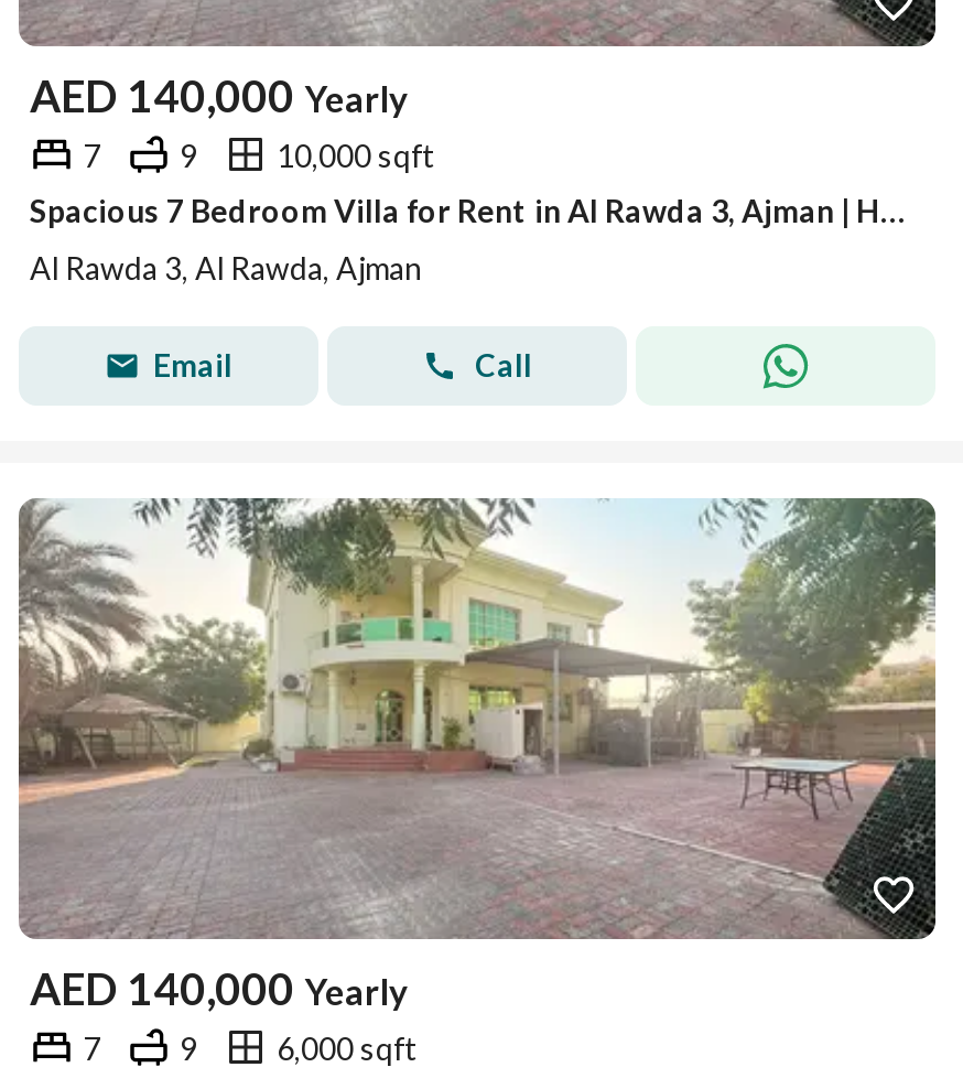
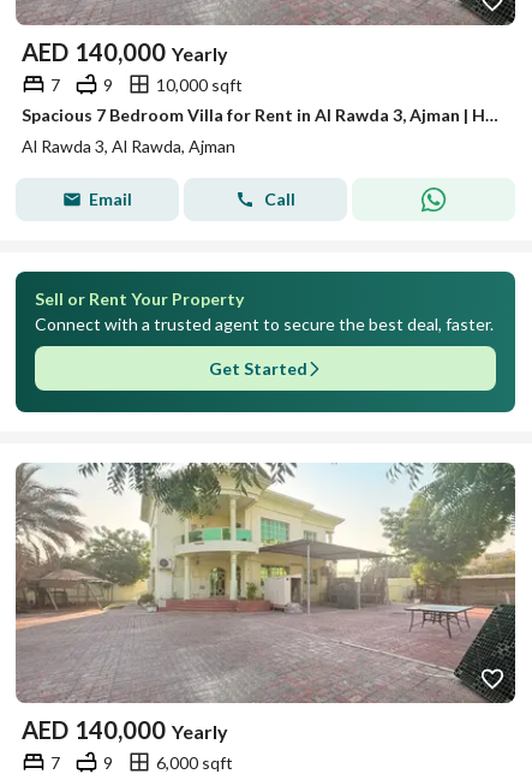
+ [image]
+ Sell or Rent Your Property
+ Connect with a trusted agent to secure the best deal, faster.
+ Get Started
